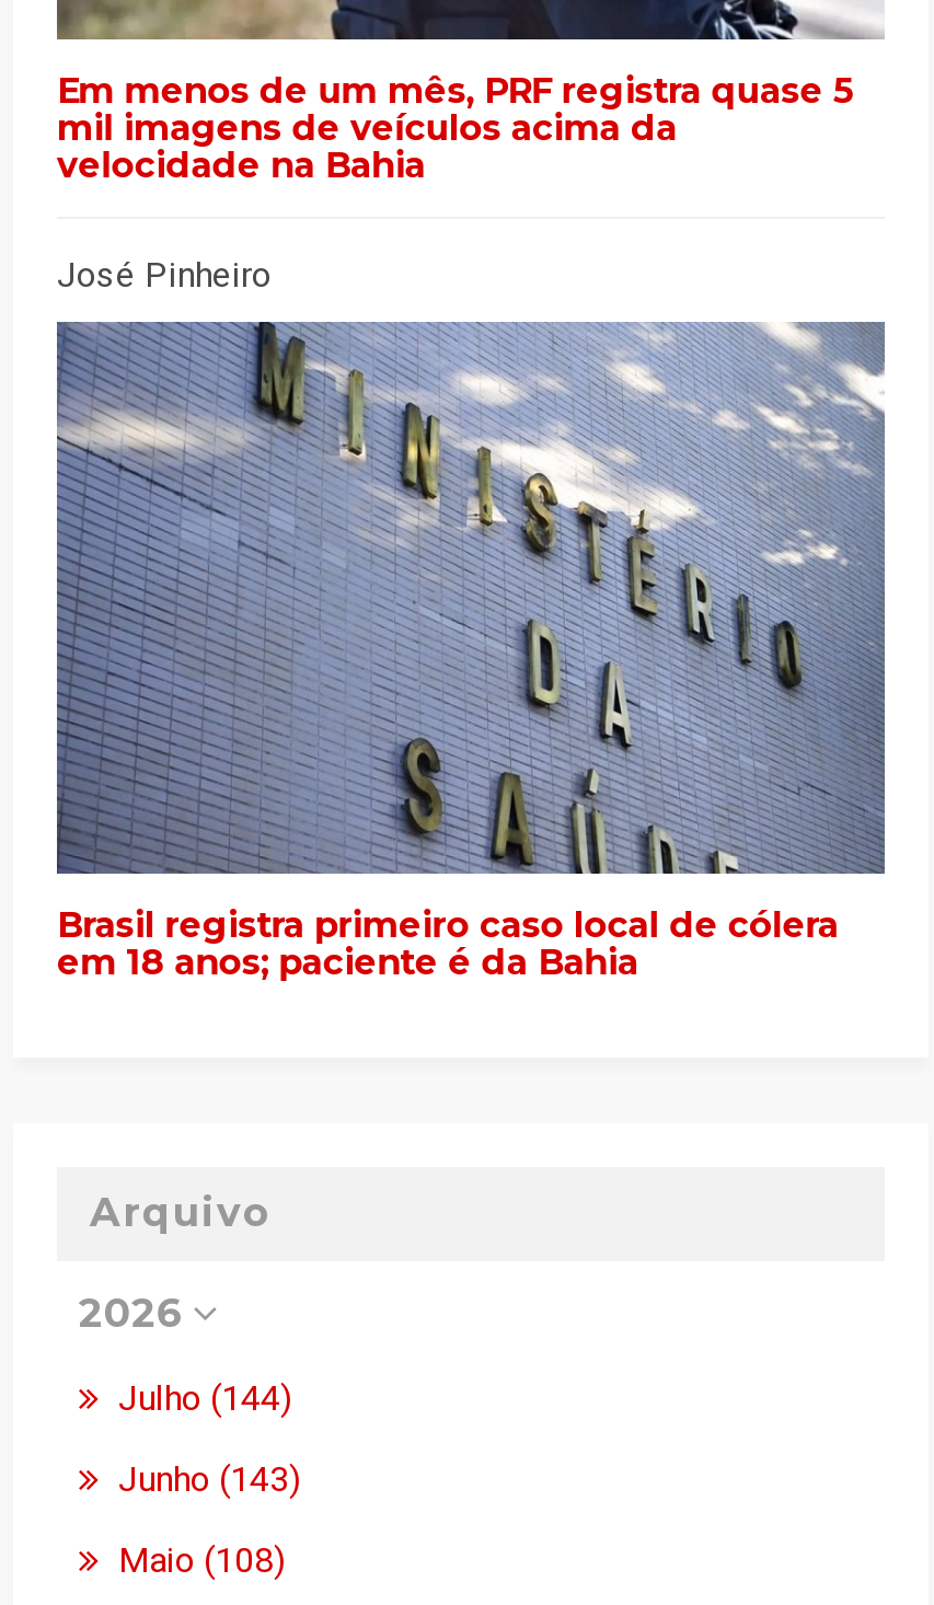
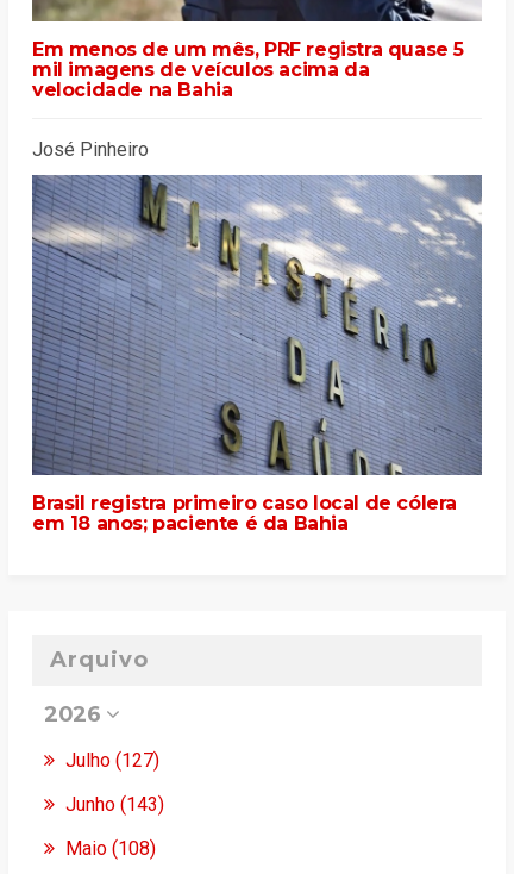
- Julho (144)
+ Julho (127)
